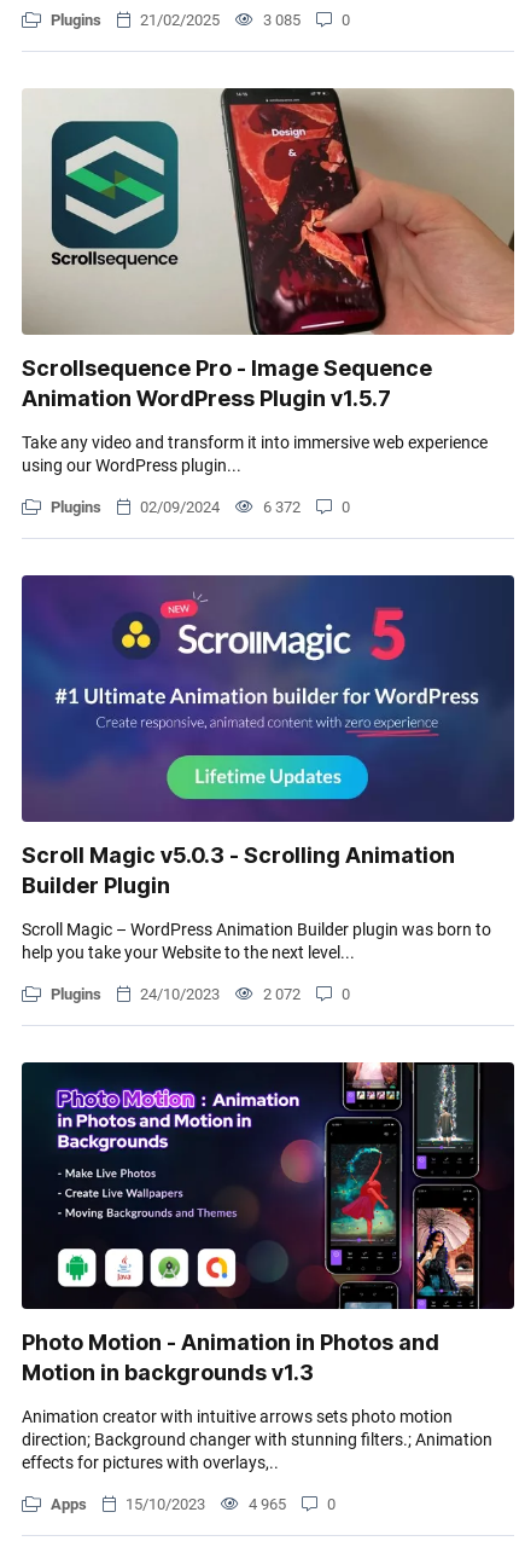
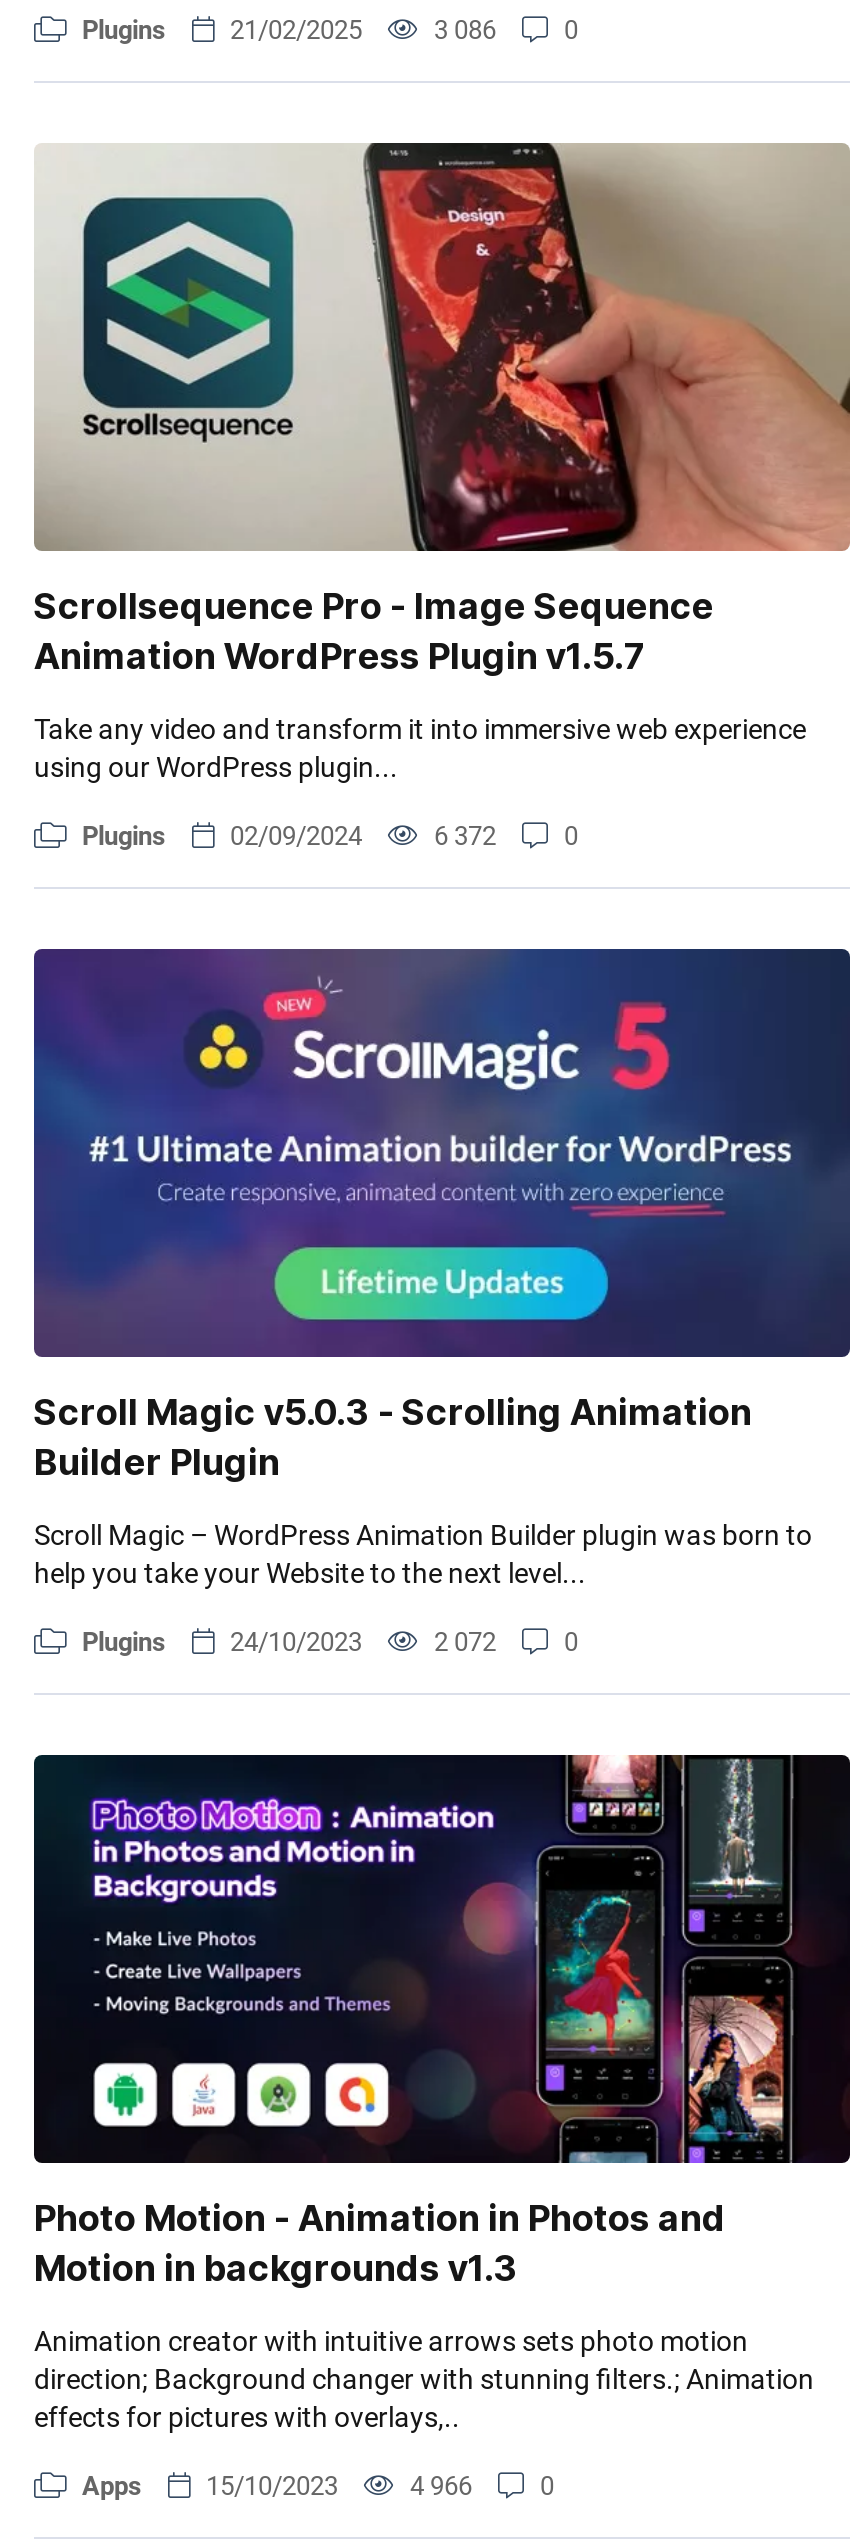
- 3 085
+ 3 086

- 4 965
+ 4 966
